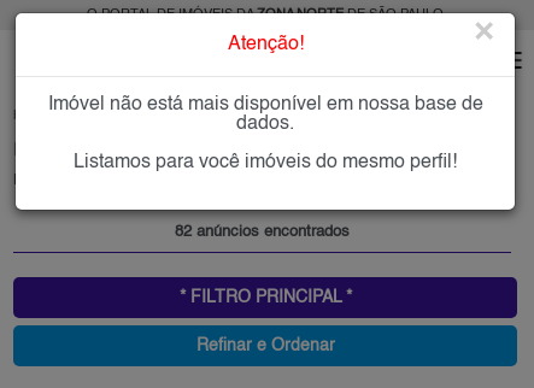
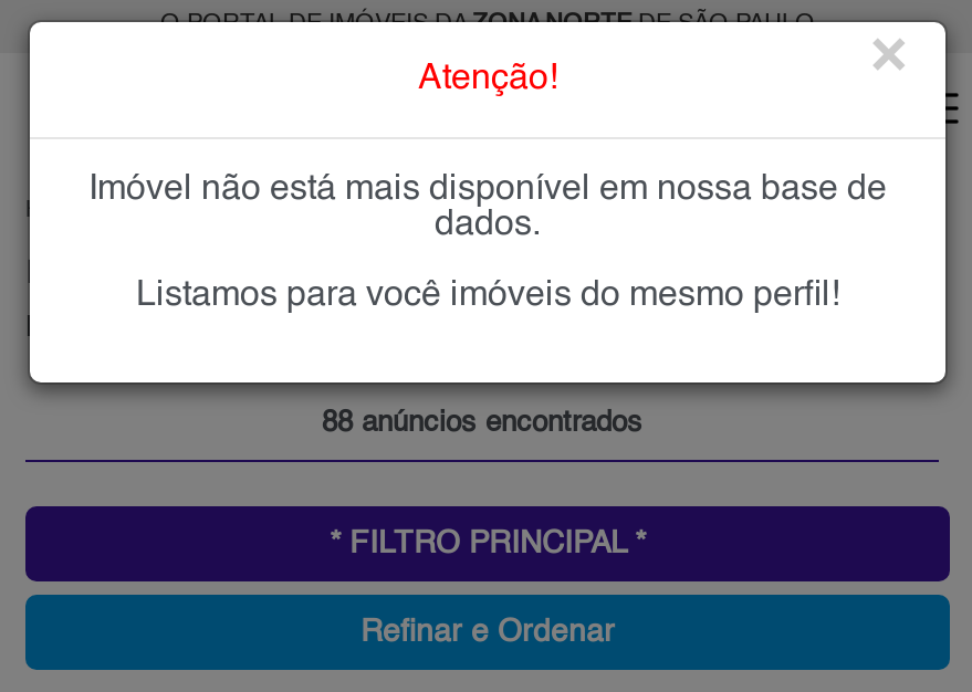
- 82 anúncios encontrados
+ 88 anúncios encontrados
